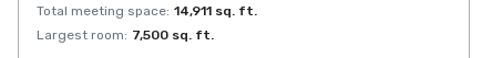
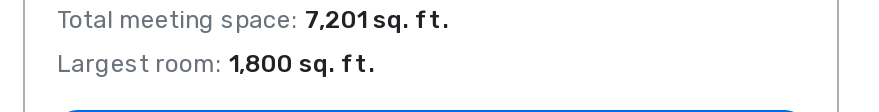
- Total meeting space: 14,911 sq. ft.
+ Total meeting space: 7,201 sq. ft.

- Largest room: 7,500 sq. ft.
+ Largest room: 1,800 sq. ft.
